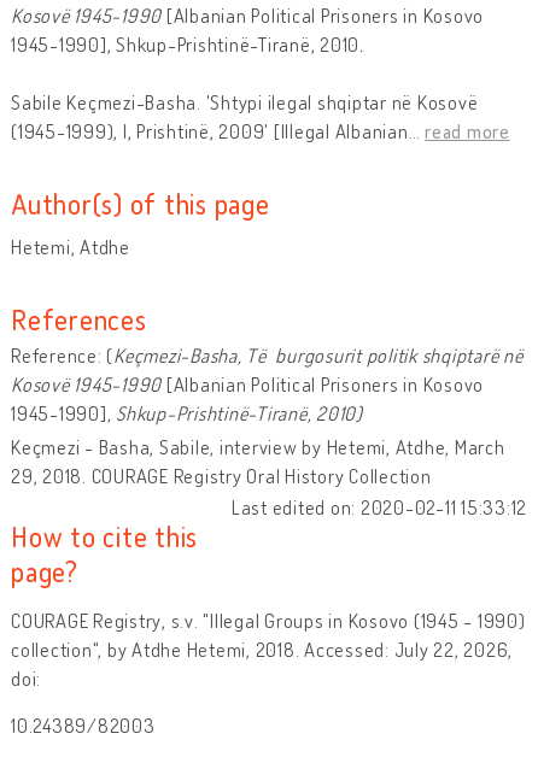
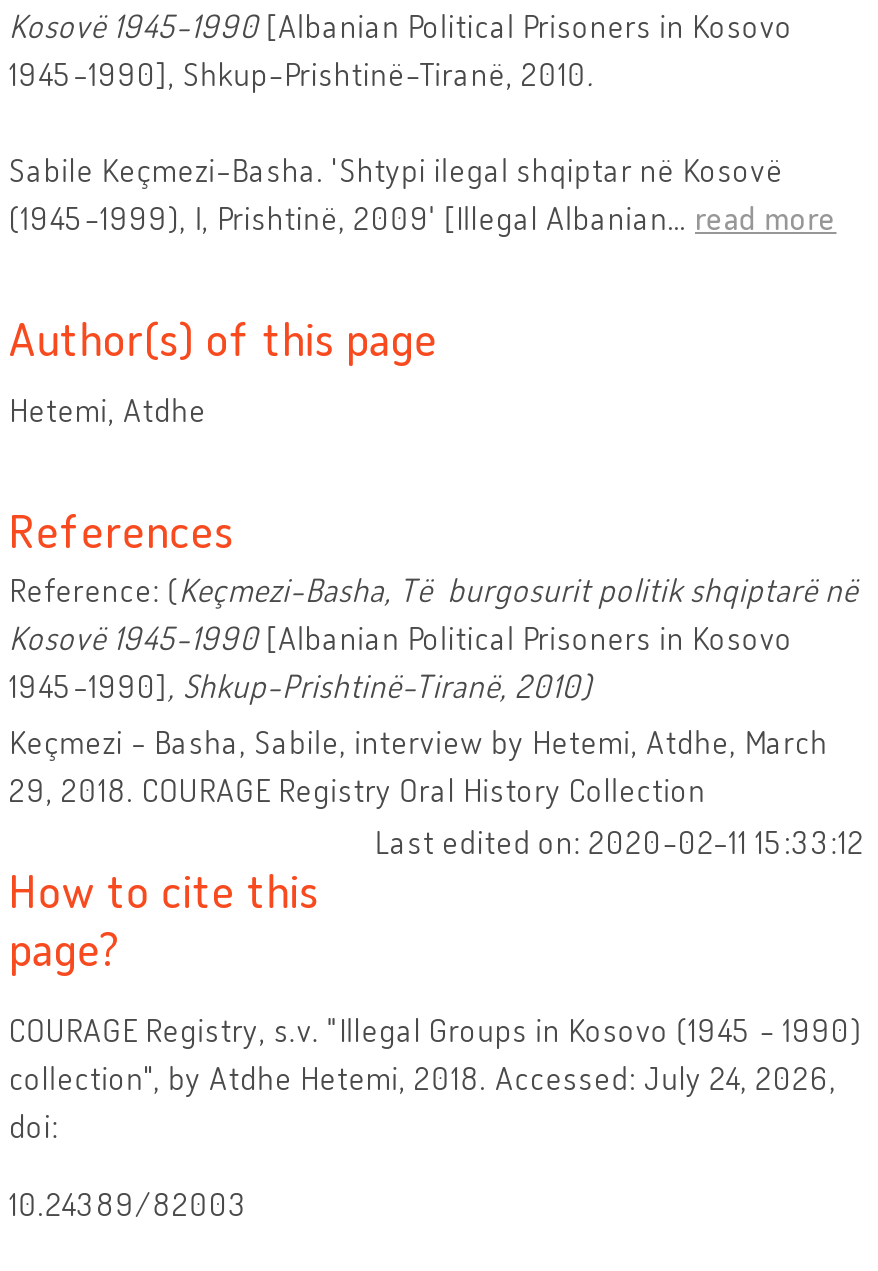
- collection", by Atdhe Hetemi, 2018. Accessed: July 22, 2026,
+ collection", by Atdhe Hetemi, 2018. Accessed: July 24, 2026,
